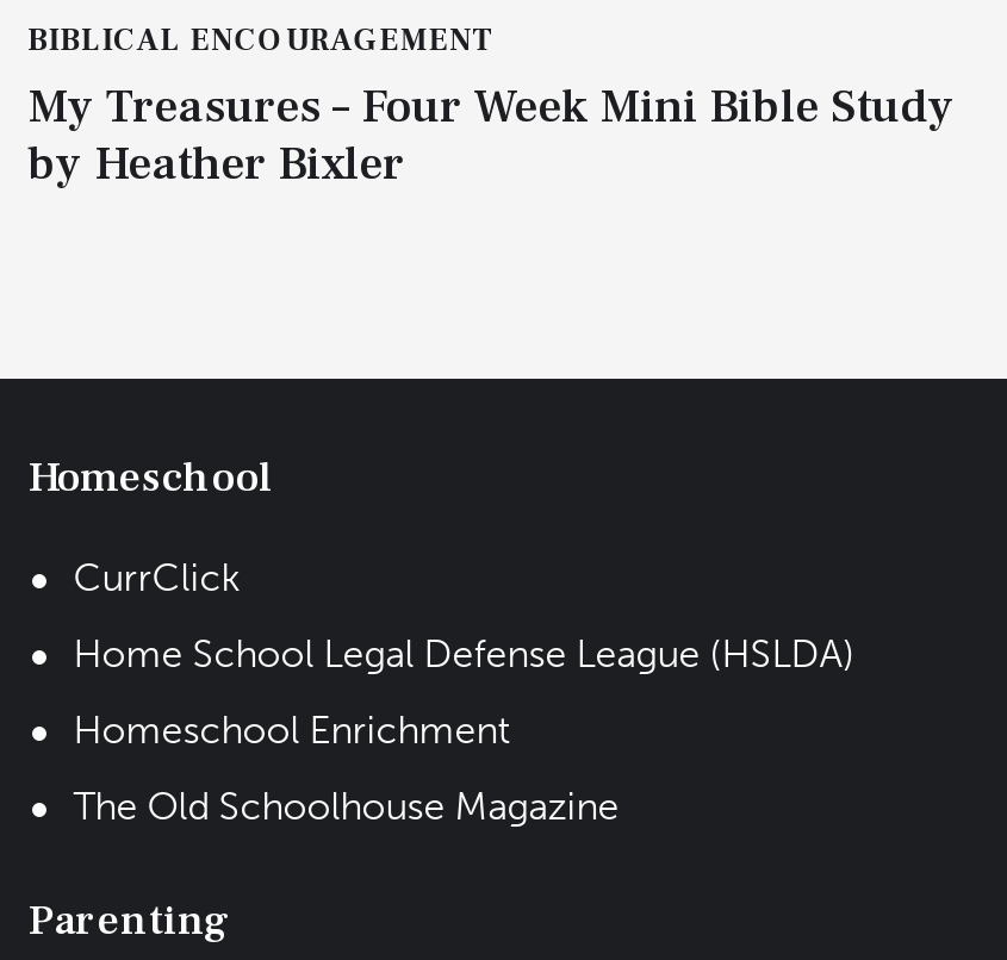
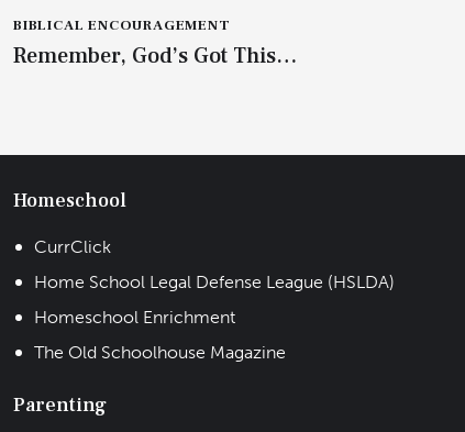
- My Treasures – Four Week Mini Bible Study
- by Heather Bixler
+ Remember, God’s Got This…
